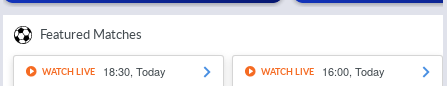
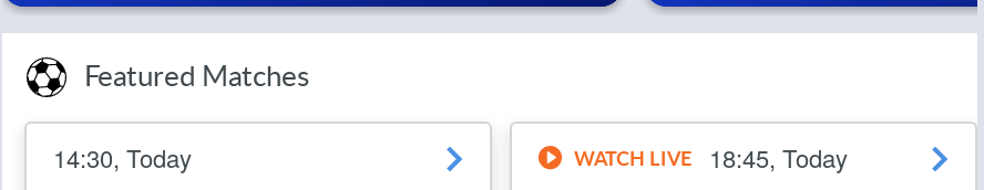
- WATCH LIVE
- 18:30, Today
+ 14:30, Today

- WATCH LIVE 16:00, Today
+ WATCH LIVE 18:45, Today
